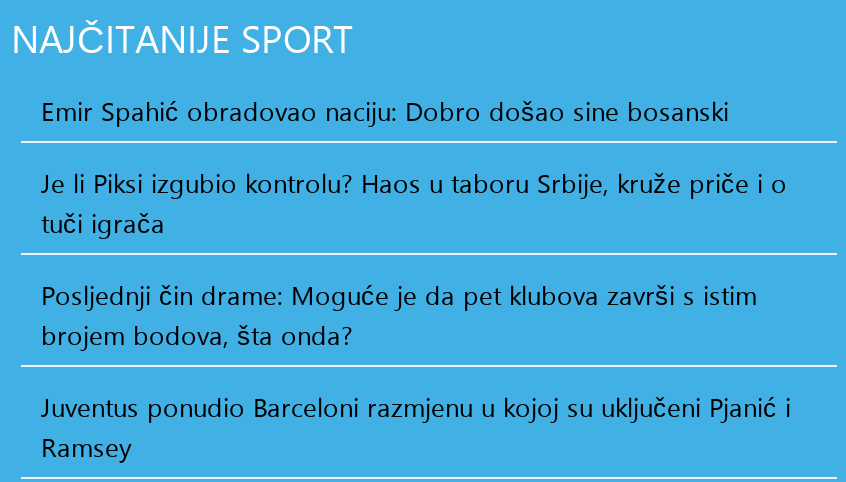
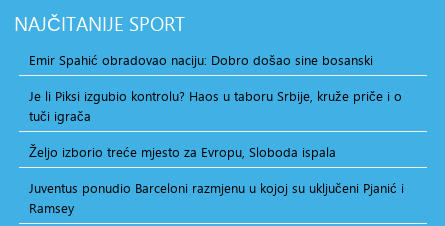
- Posljednji čin drame: Moguće je da pet klubova završi s istim
- brojem bodova, šta onda?
+ Željo izborio treće mjesto za Evropu, Sloboda ispala
